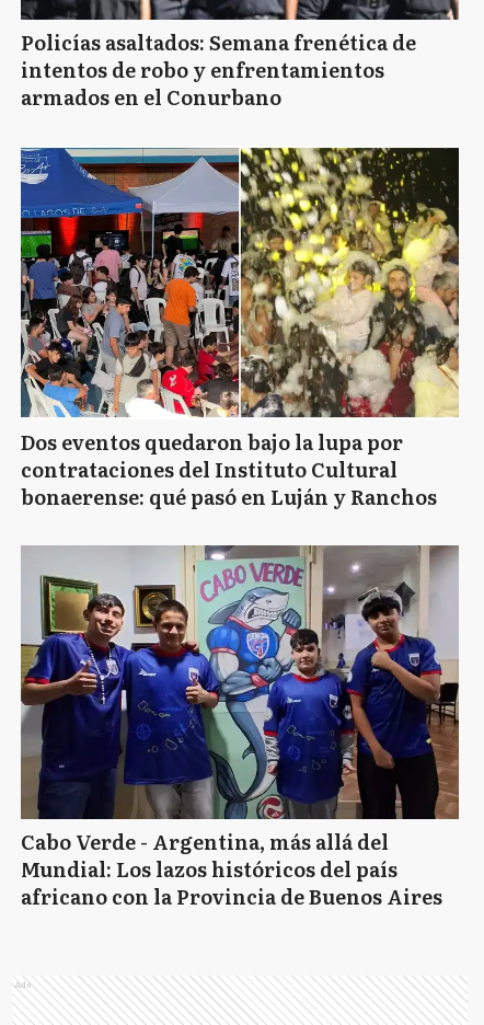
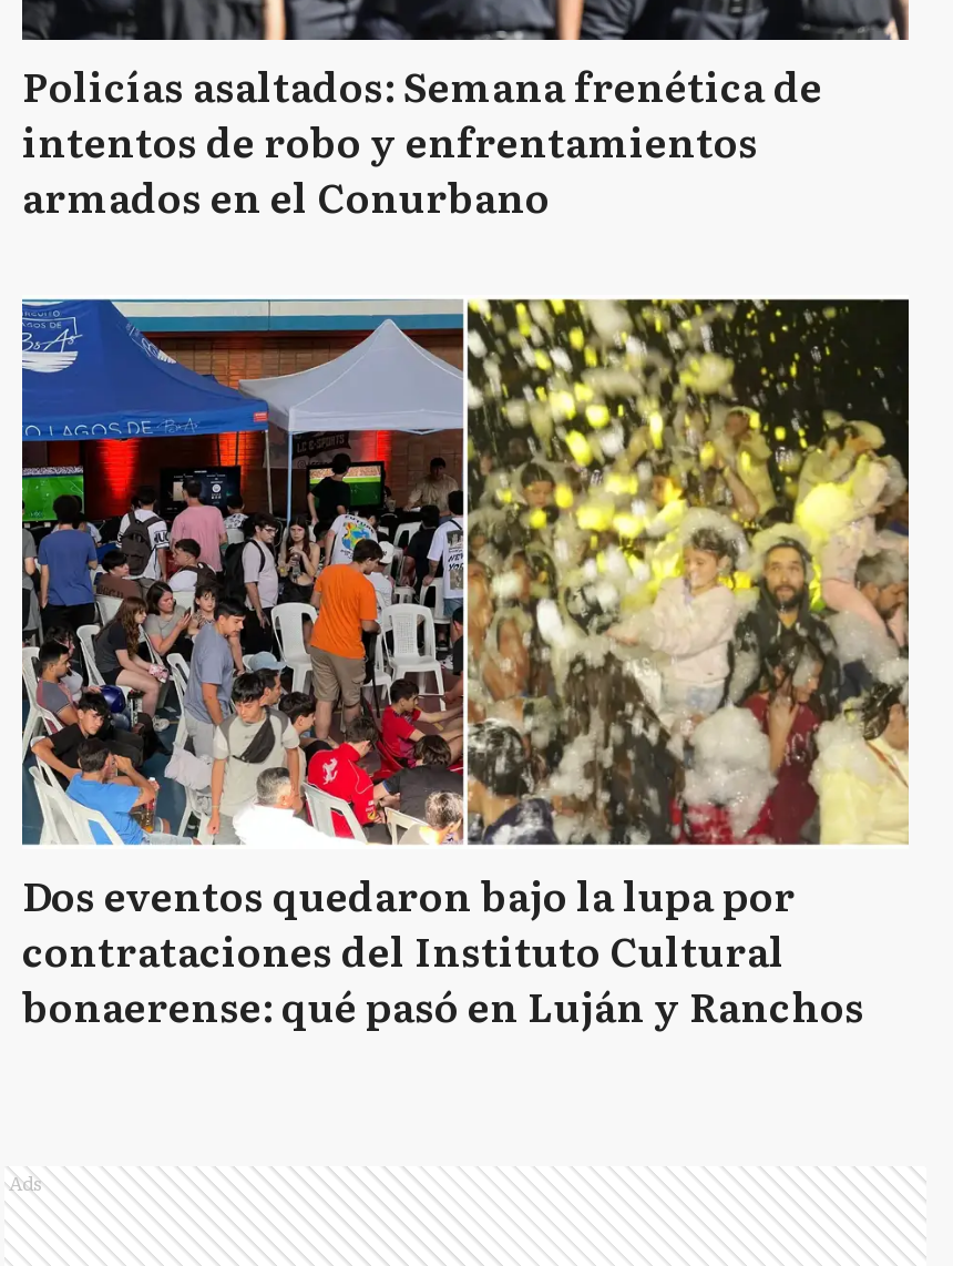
- [image]
- Cabo Verde - Argentina, más allá del
- Mundial: Los lazos históricos del país
- africano con la Provincia de Buenos Aires
